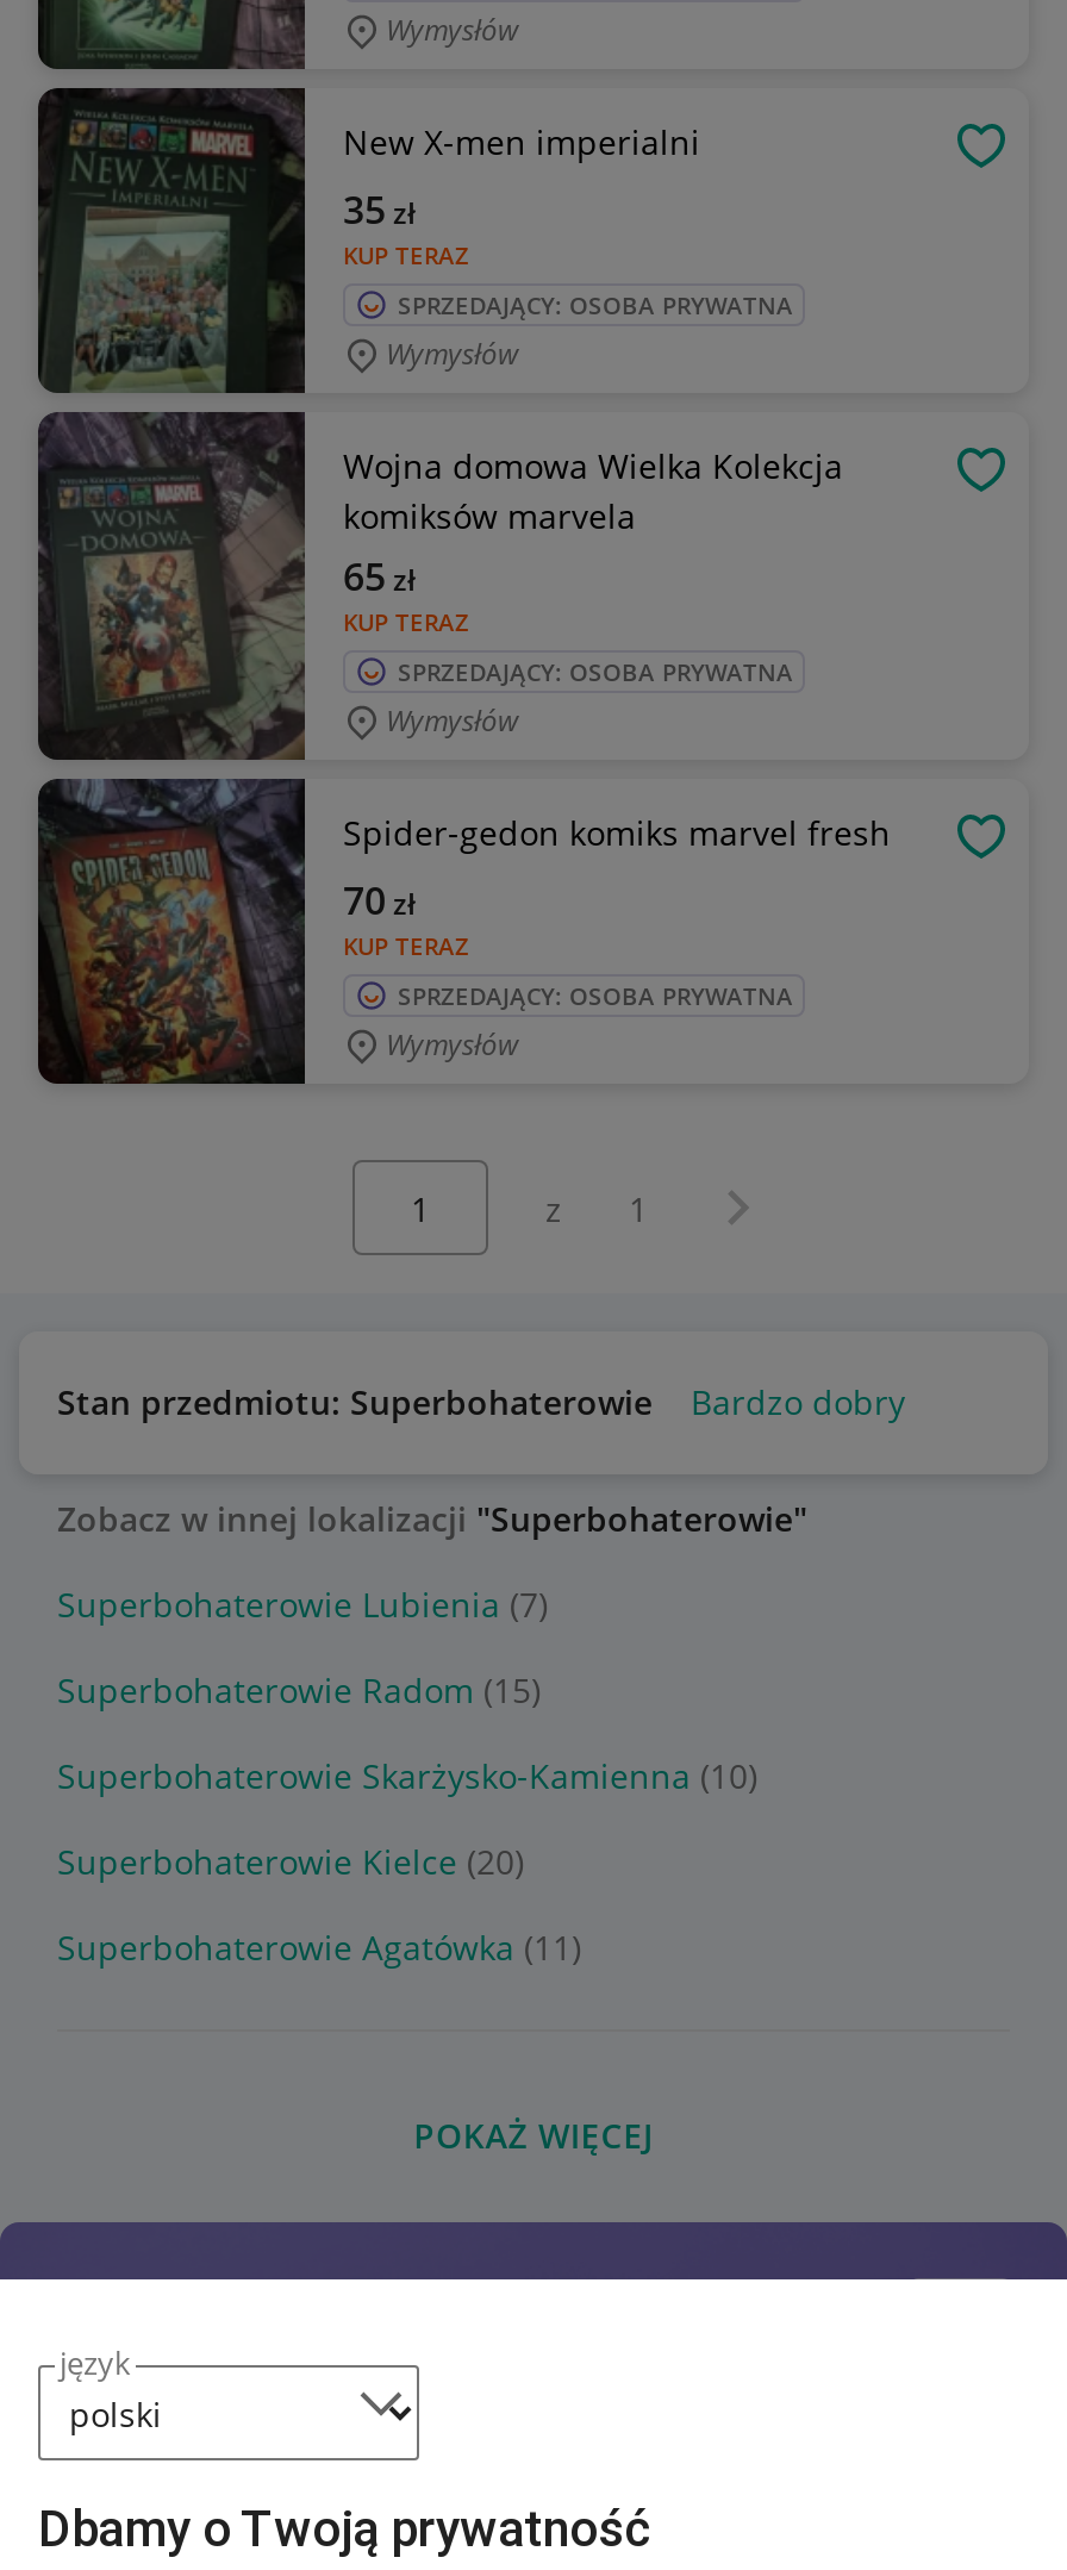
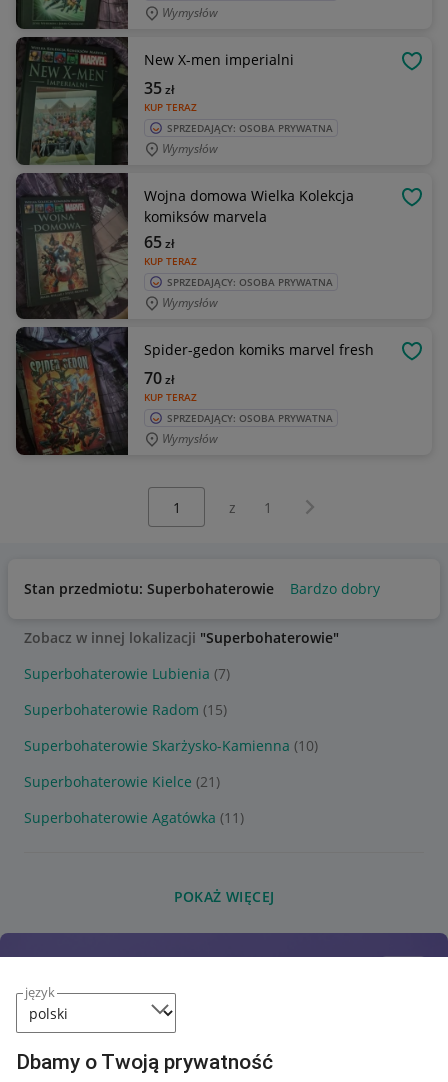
- Superbohaterowie Kielce (20)
+ Superbohaterowie Kielce (21)
